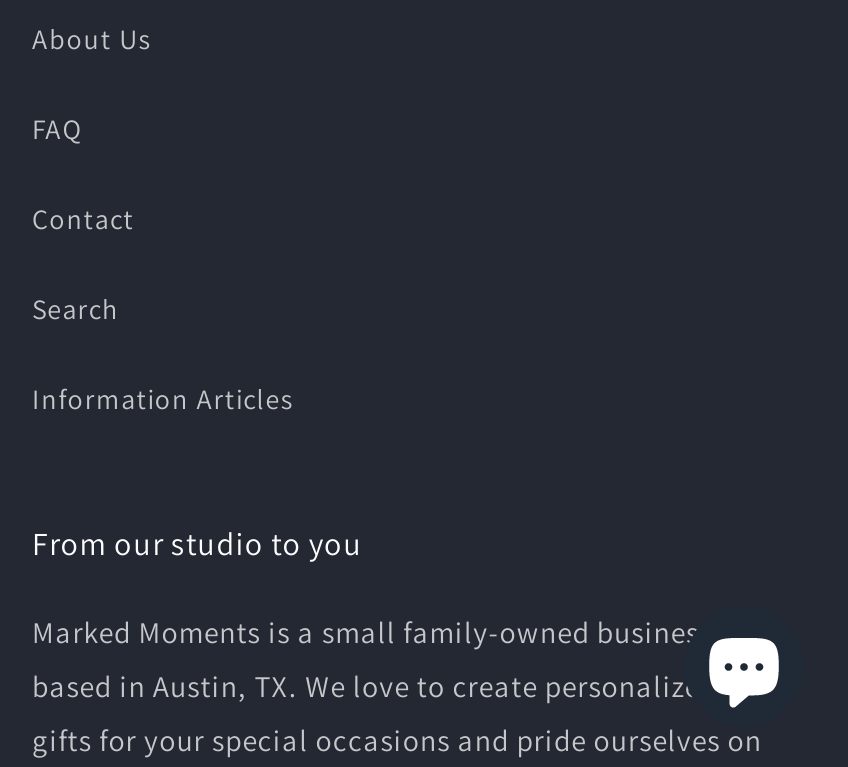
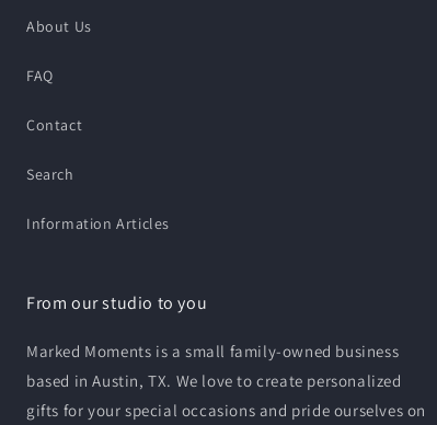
- [image]
